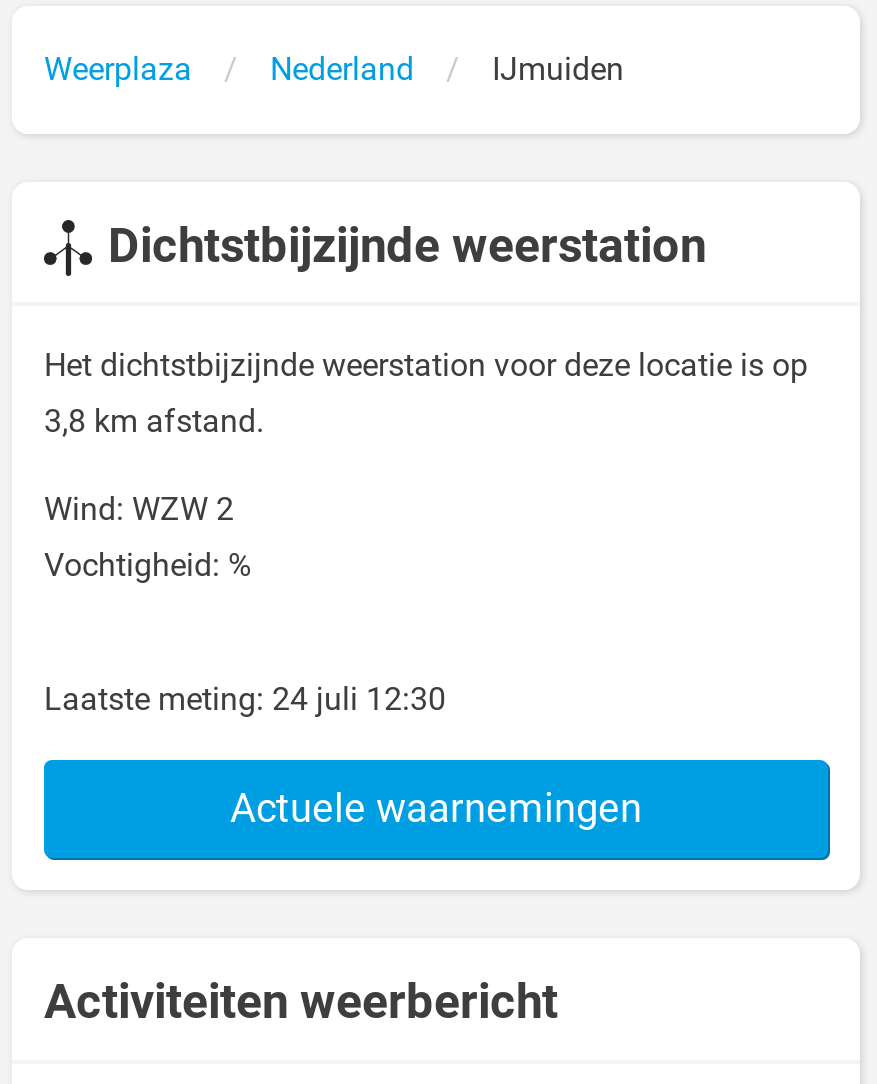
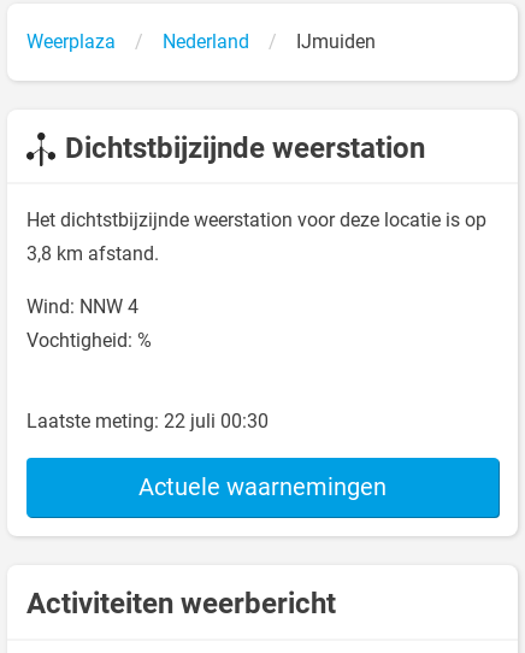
- Wind: WZW 2
+ Wind: NNW 4

- Laatste meting: 24 juli 12:30
+ Laatste meting: 22 juli 00:30
